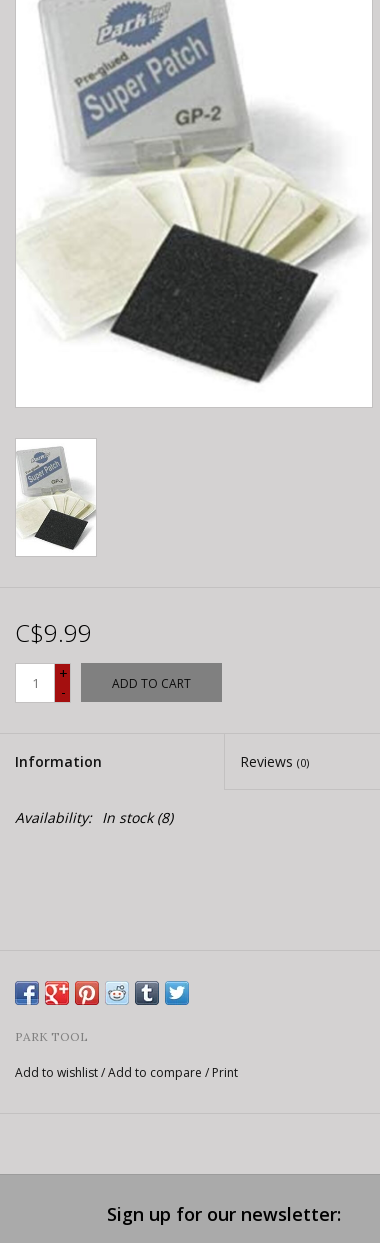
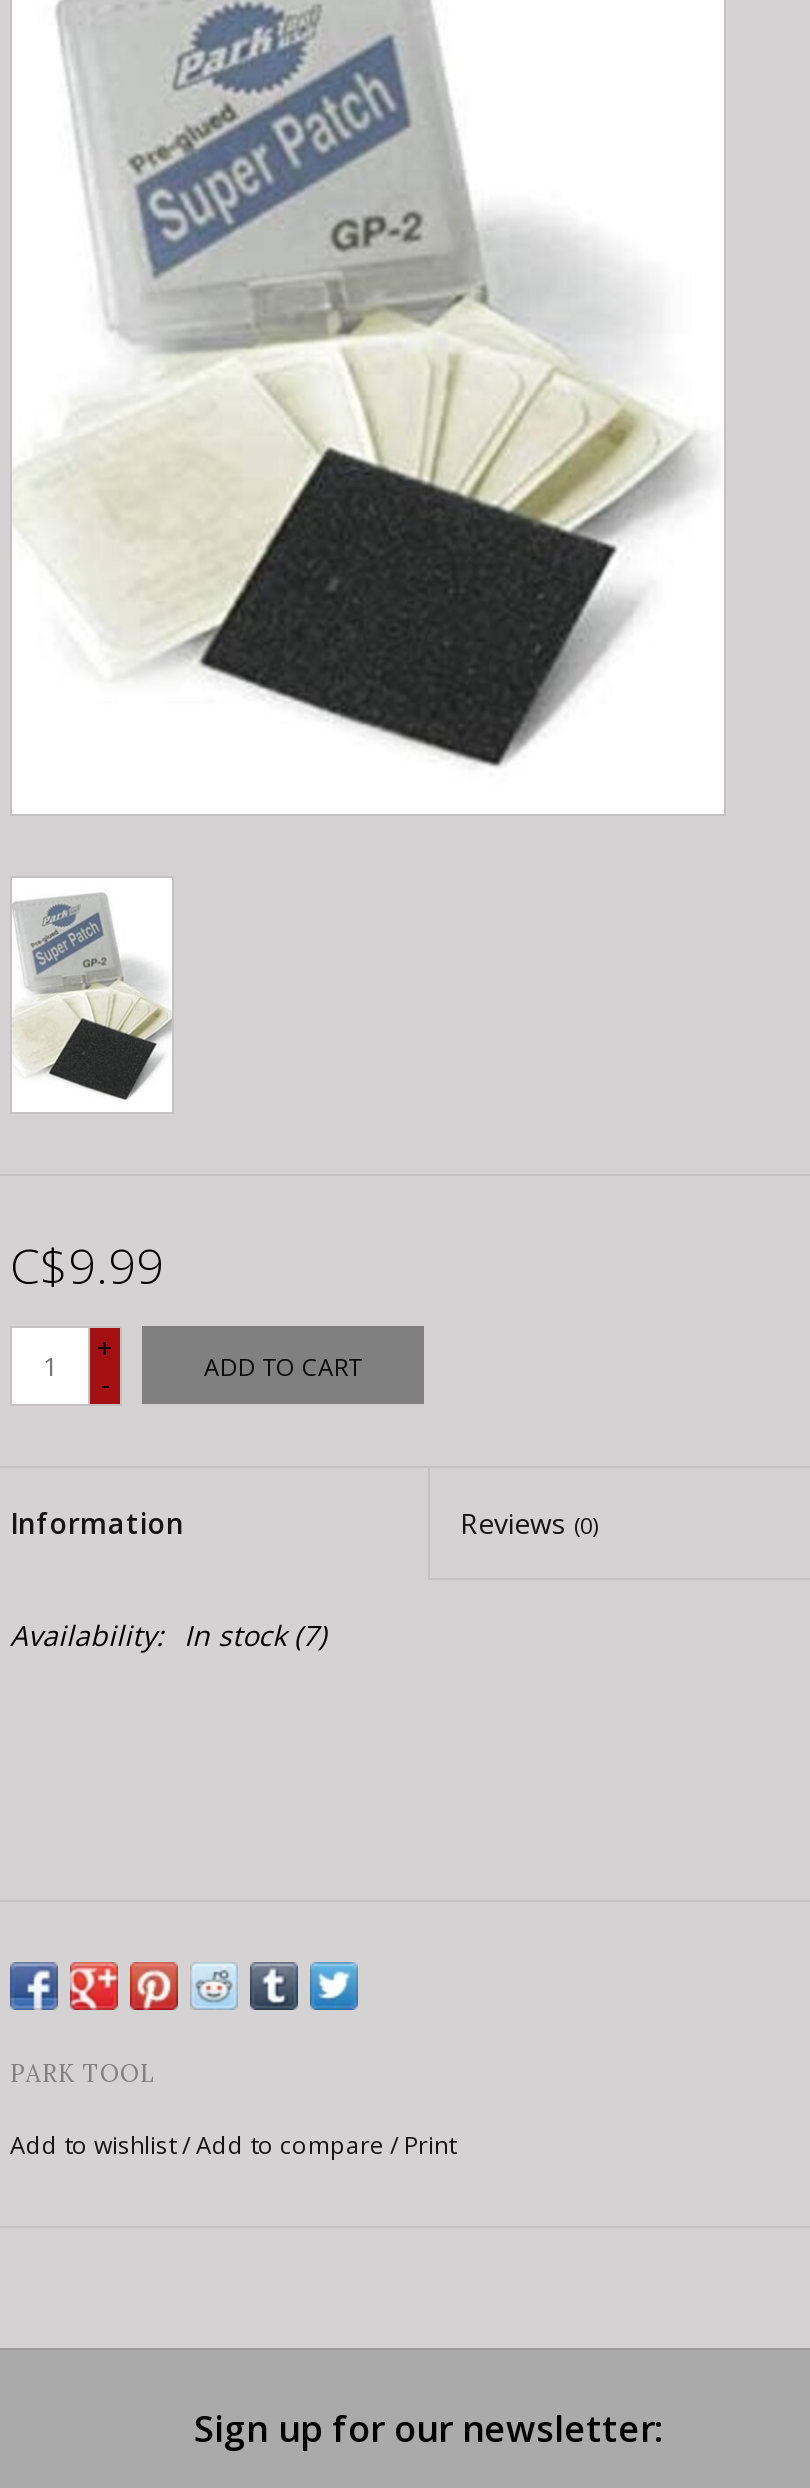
- Availability: In stock (8)
+ Availability: In stock (7)
